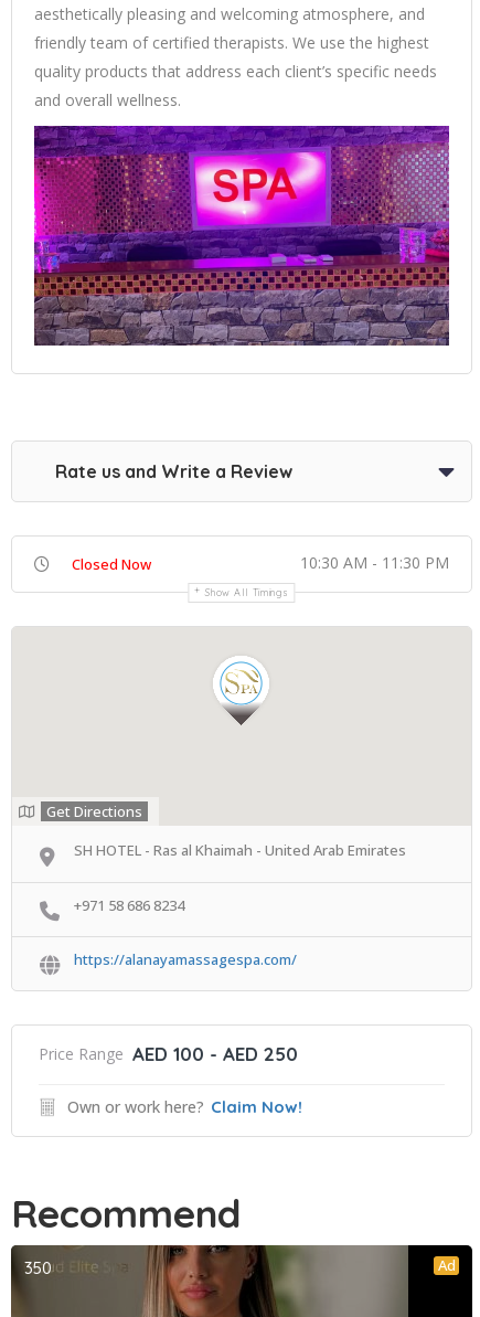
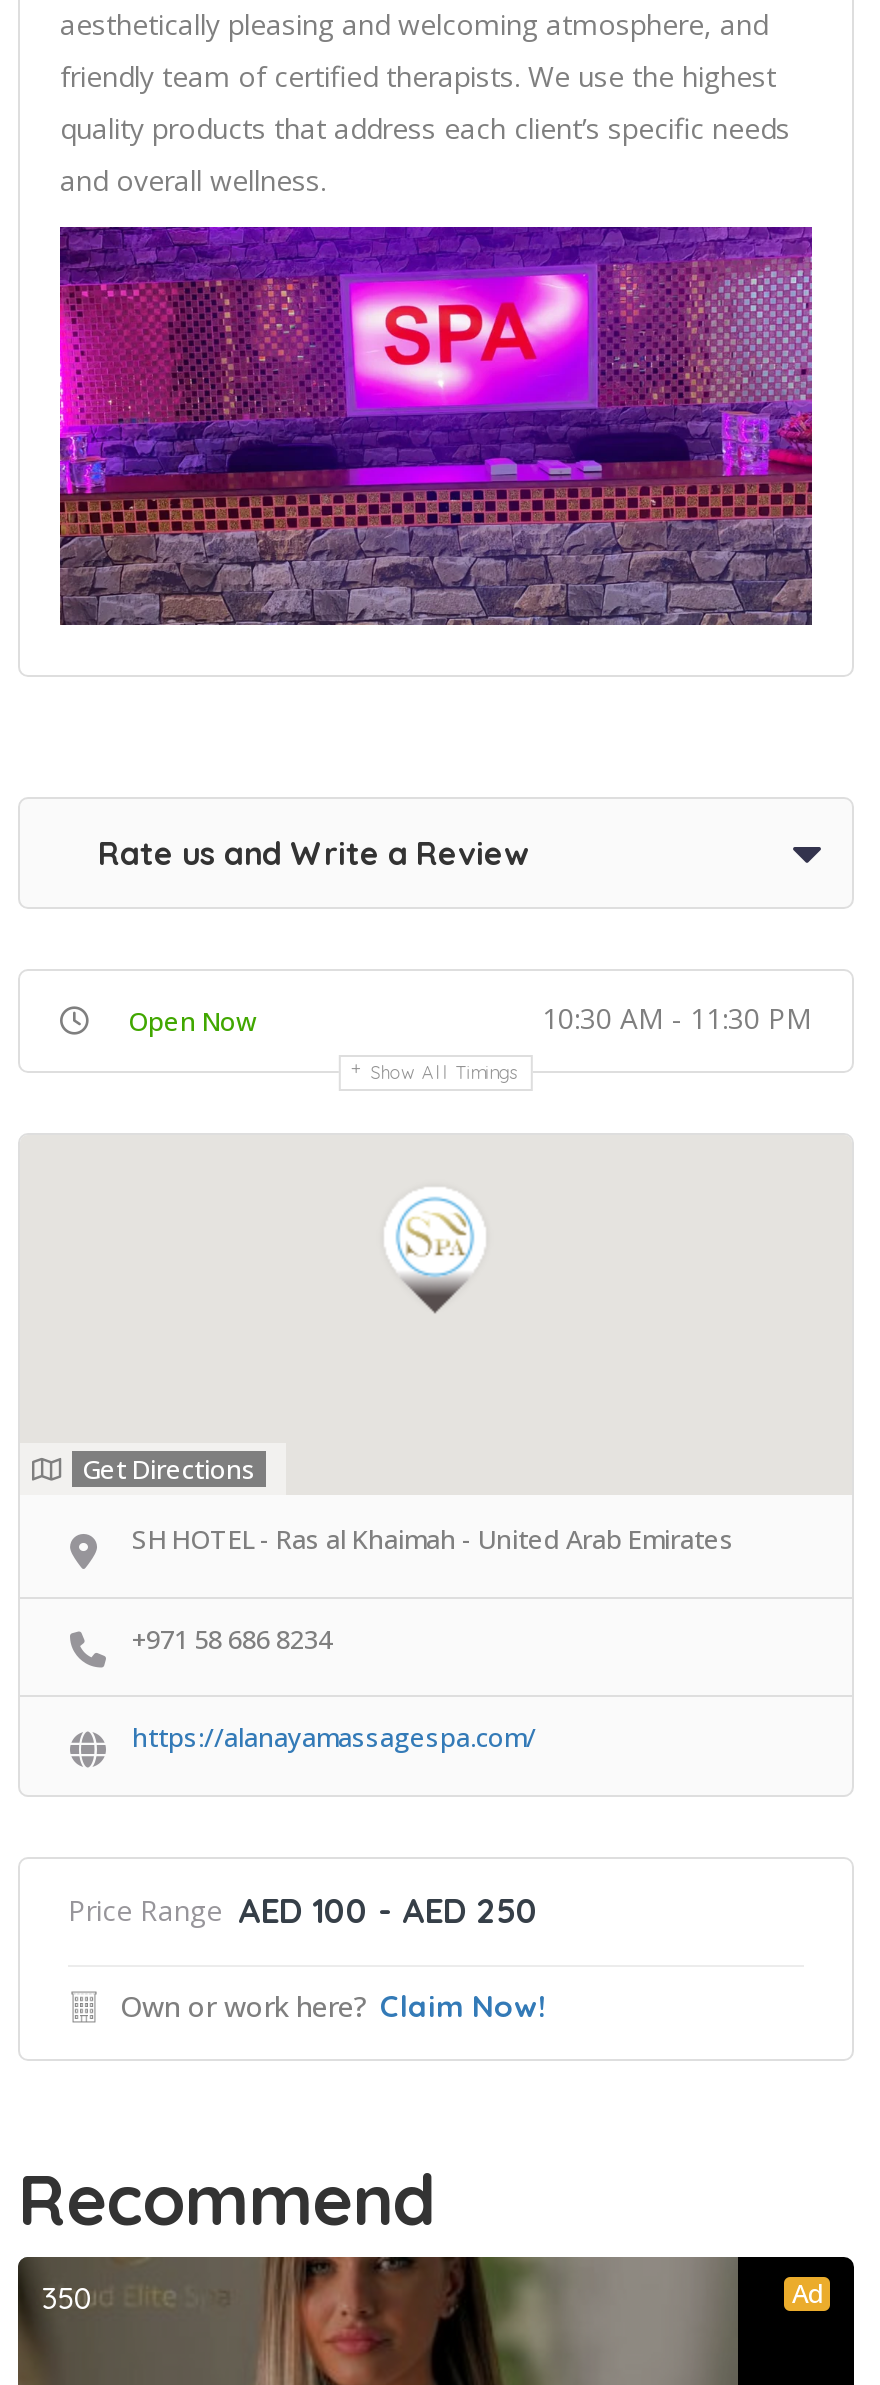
- Closed Now
+ Open Now
